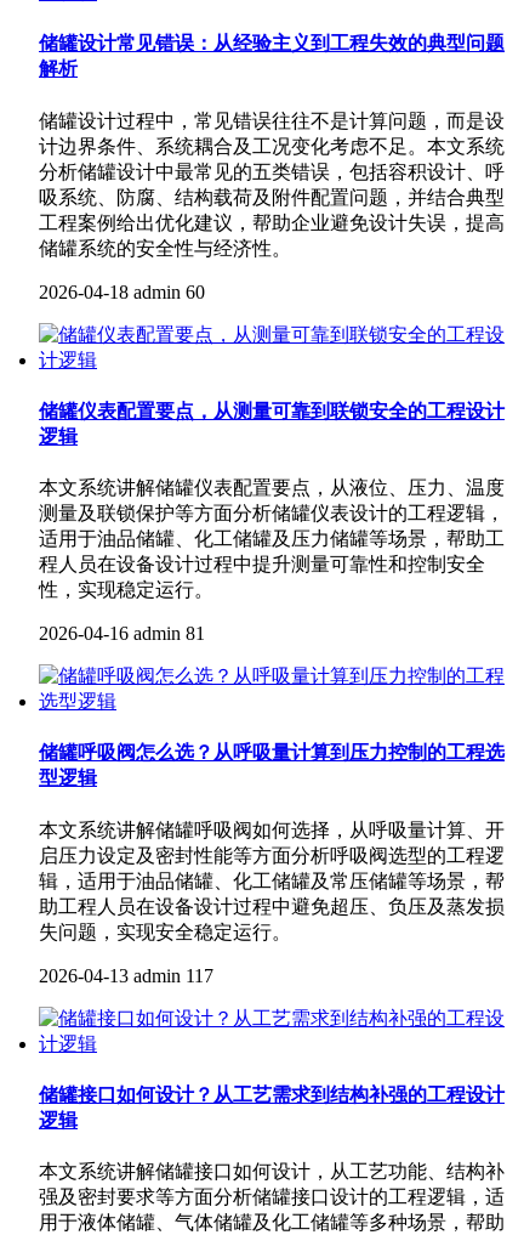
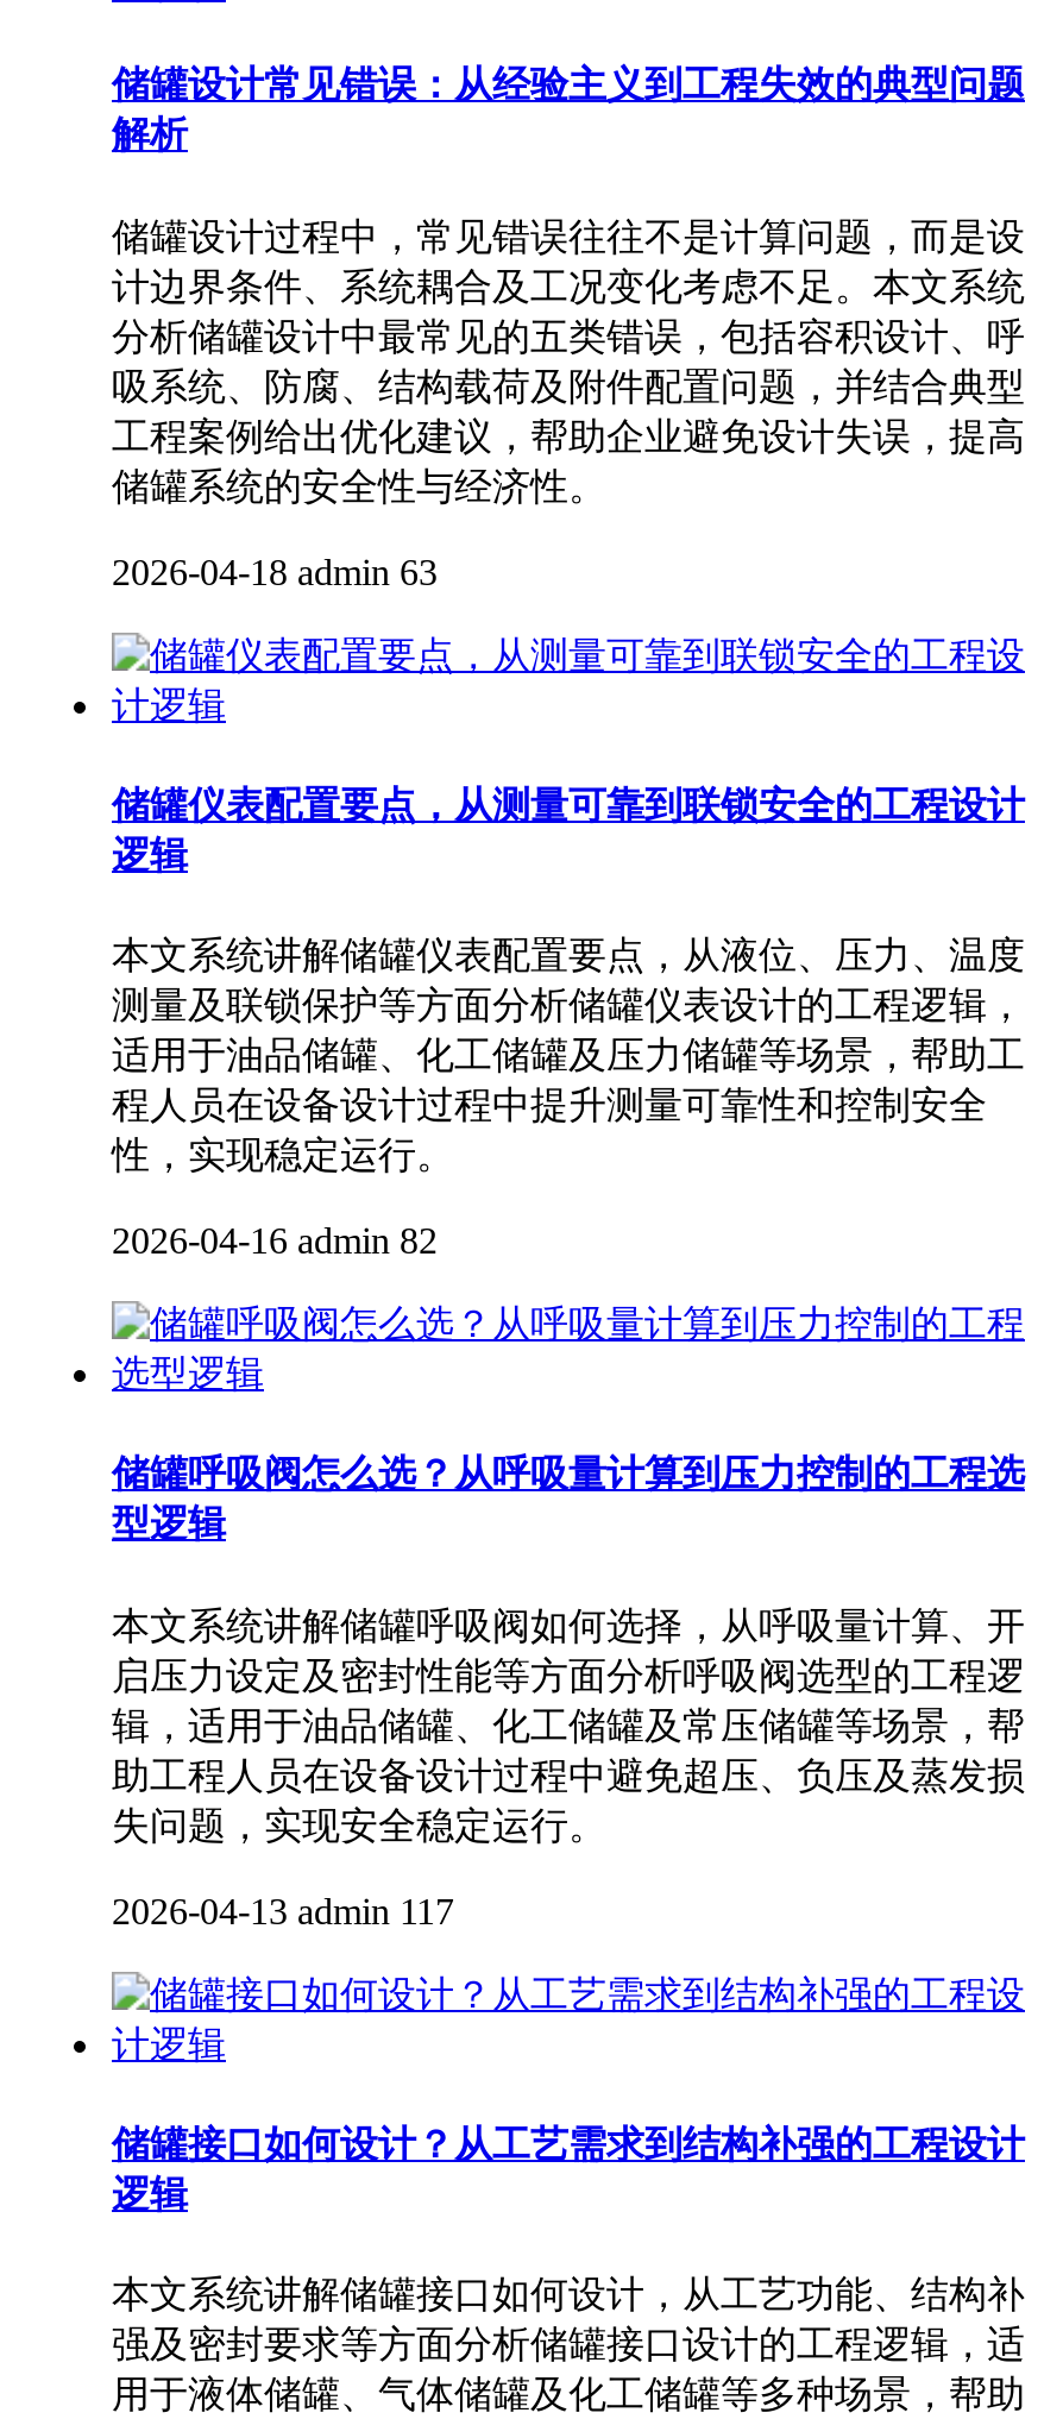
- 2026-04-18 admin 60
+ 2026-04-18 admin 63

- 2026-04-16 admin 81
+ 2026-04-16 admin 82
